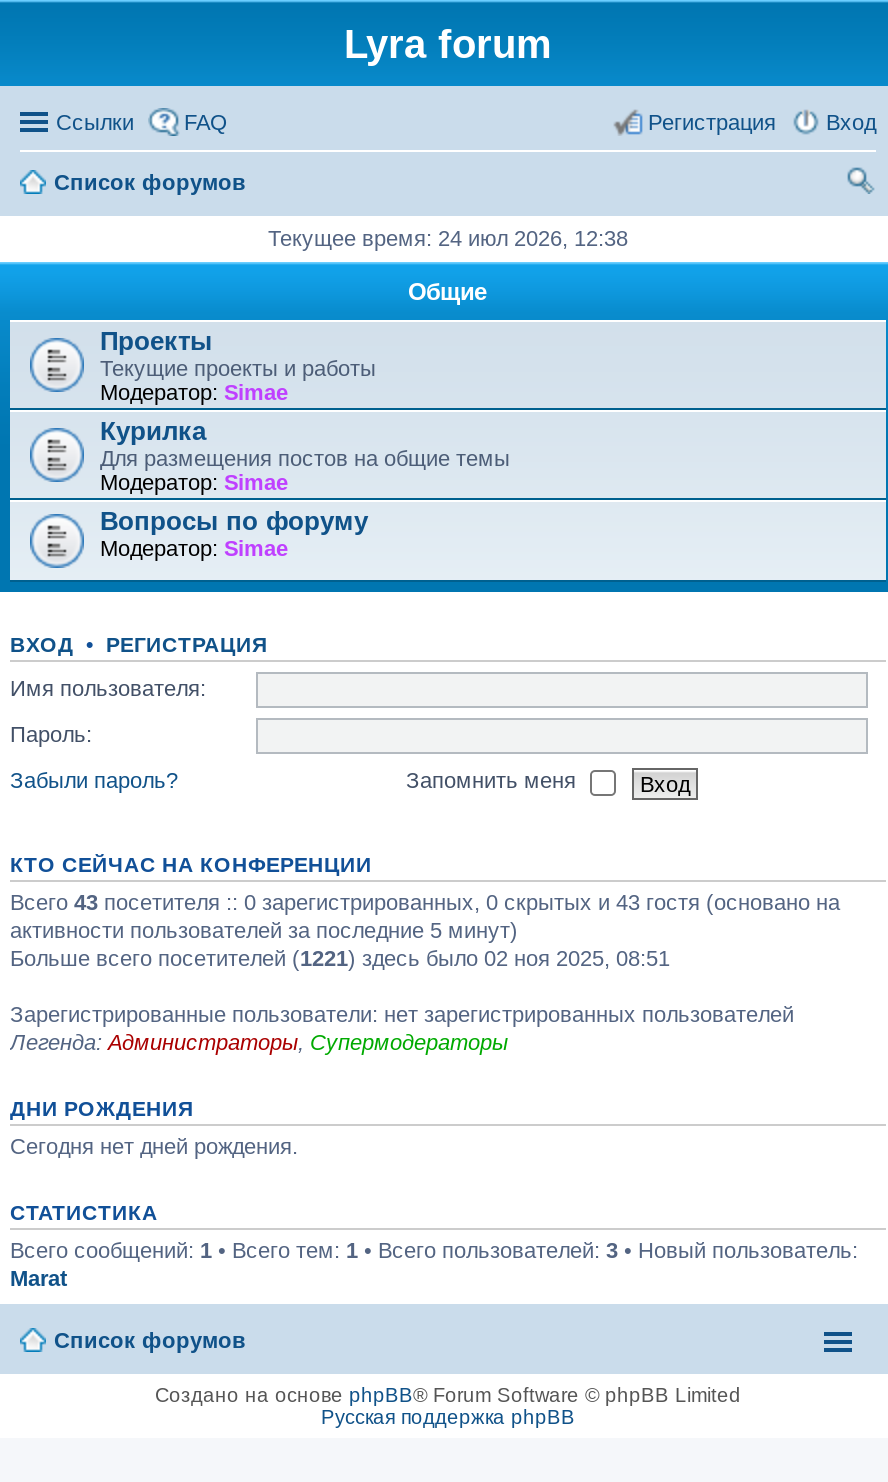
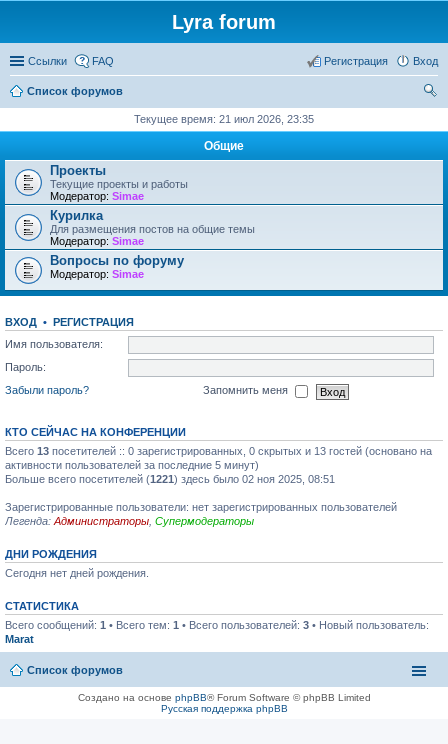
- Текущее время: 24 июл 2026, 12:38
+ Текущее время: 21 июл 2026, 23:35

- Всего 43 посетителя :: 0 зарегистрированных, 0 скрытых и 43 гостя (основано на
+ Всего 13 посетителей :: 0 зарегистрированных, 0 скрытых и 13 гостей (основано на
